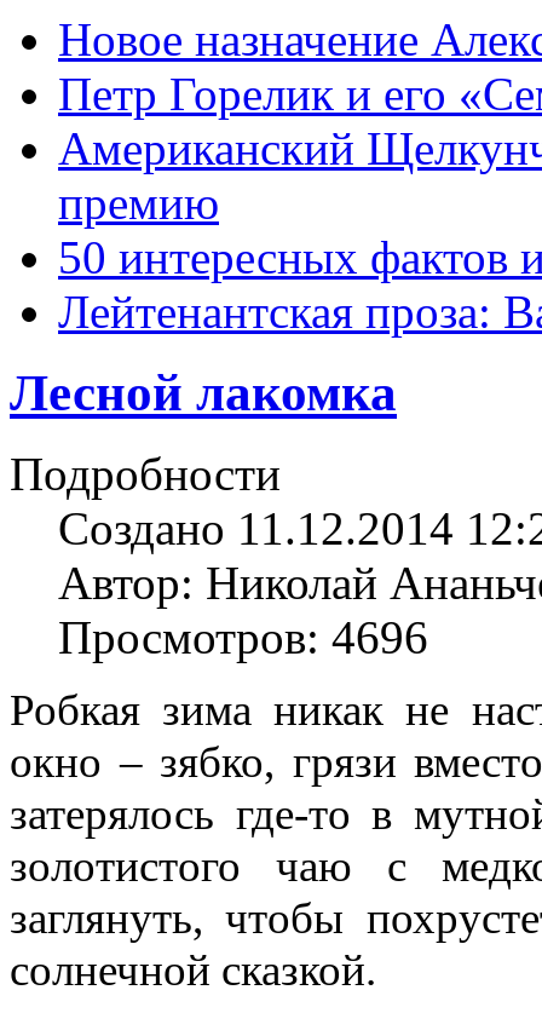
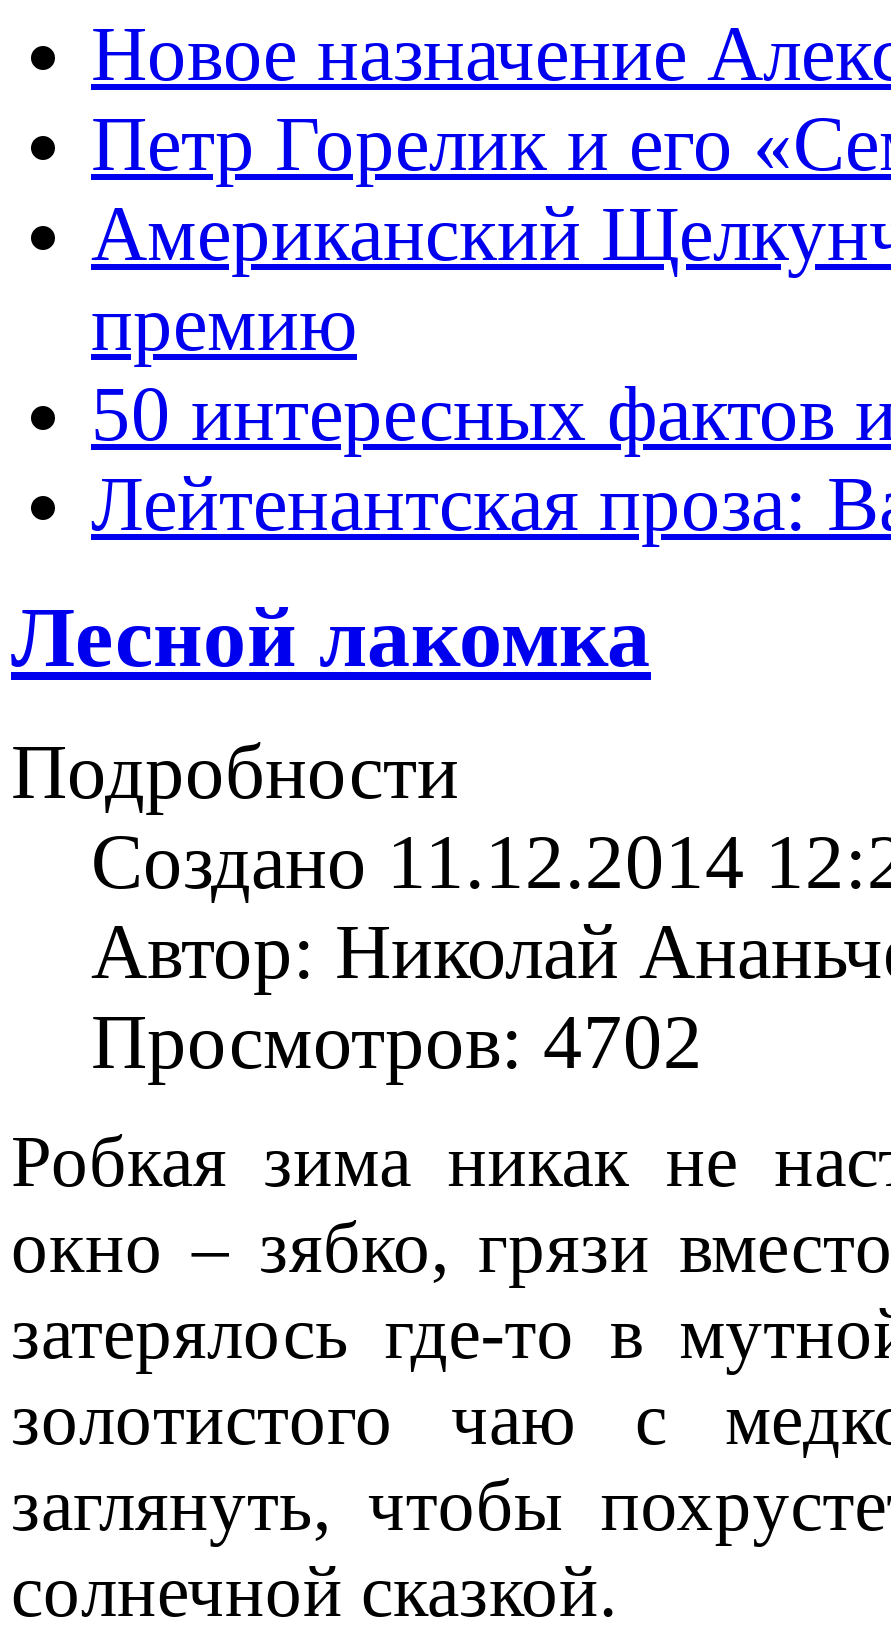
- Просмотров: 4696
+ Просмотров: 4702
